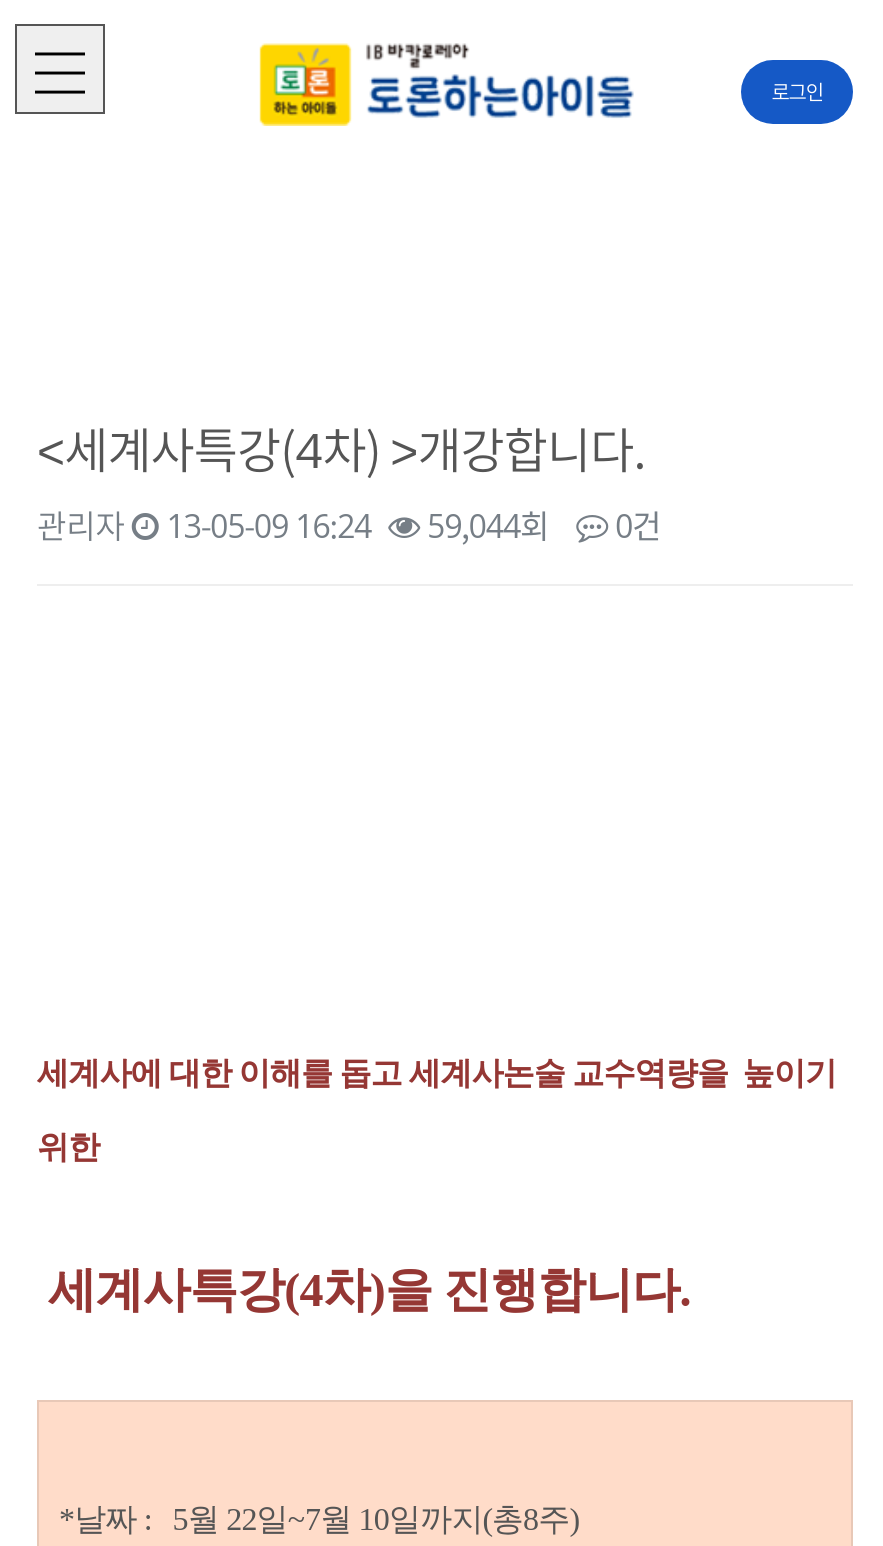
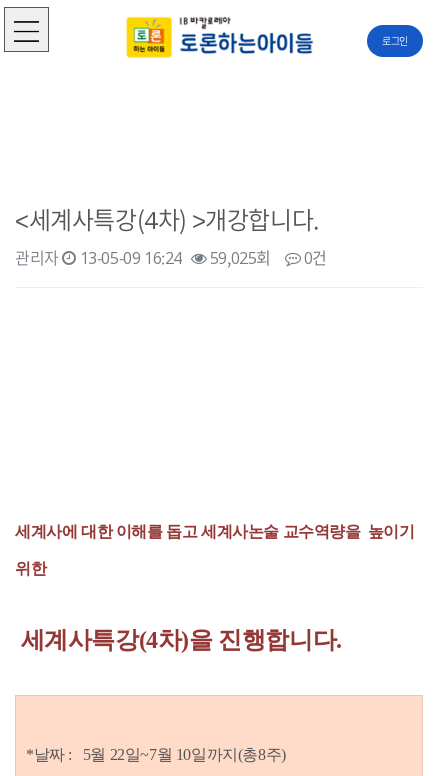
- 관리자 13-05-09 16:24 59,044회 0건
+ 관리자 13-05-09 16:24 59,025회 0건
